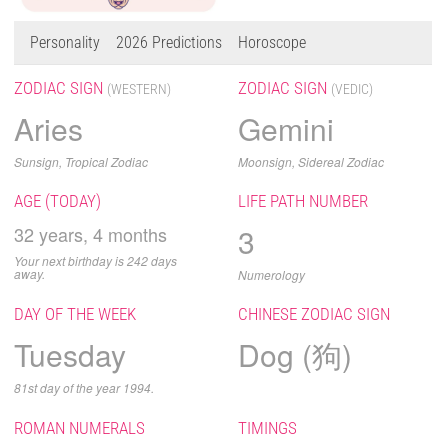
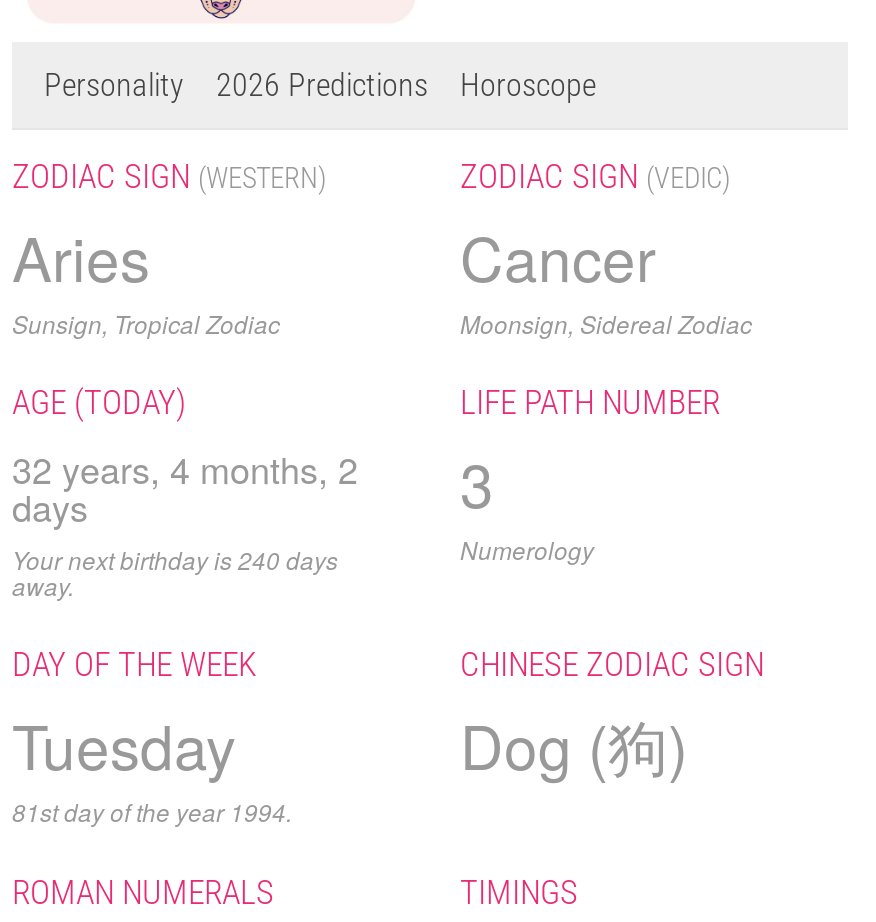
- Gemini
+ Cancer

- 32 years, 4 months
- Your next birthday is 242 days
+ 32 years, 4 months, 2
+ days
+ Your next birthday is 240 days
